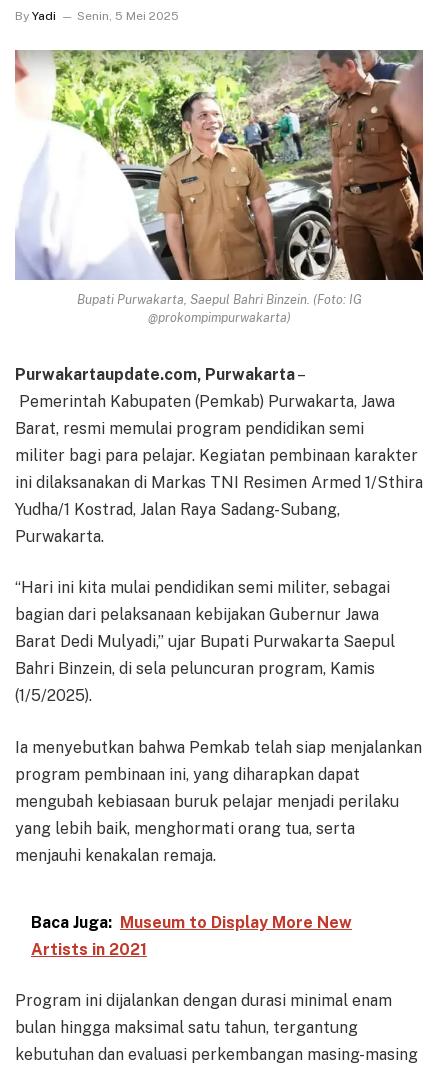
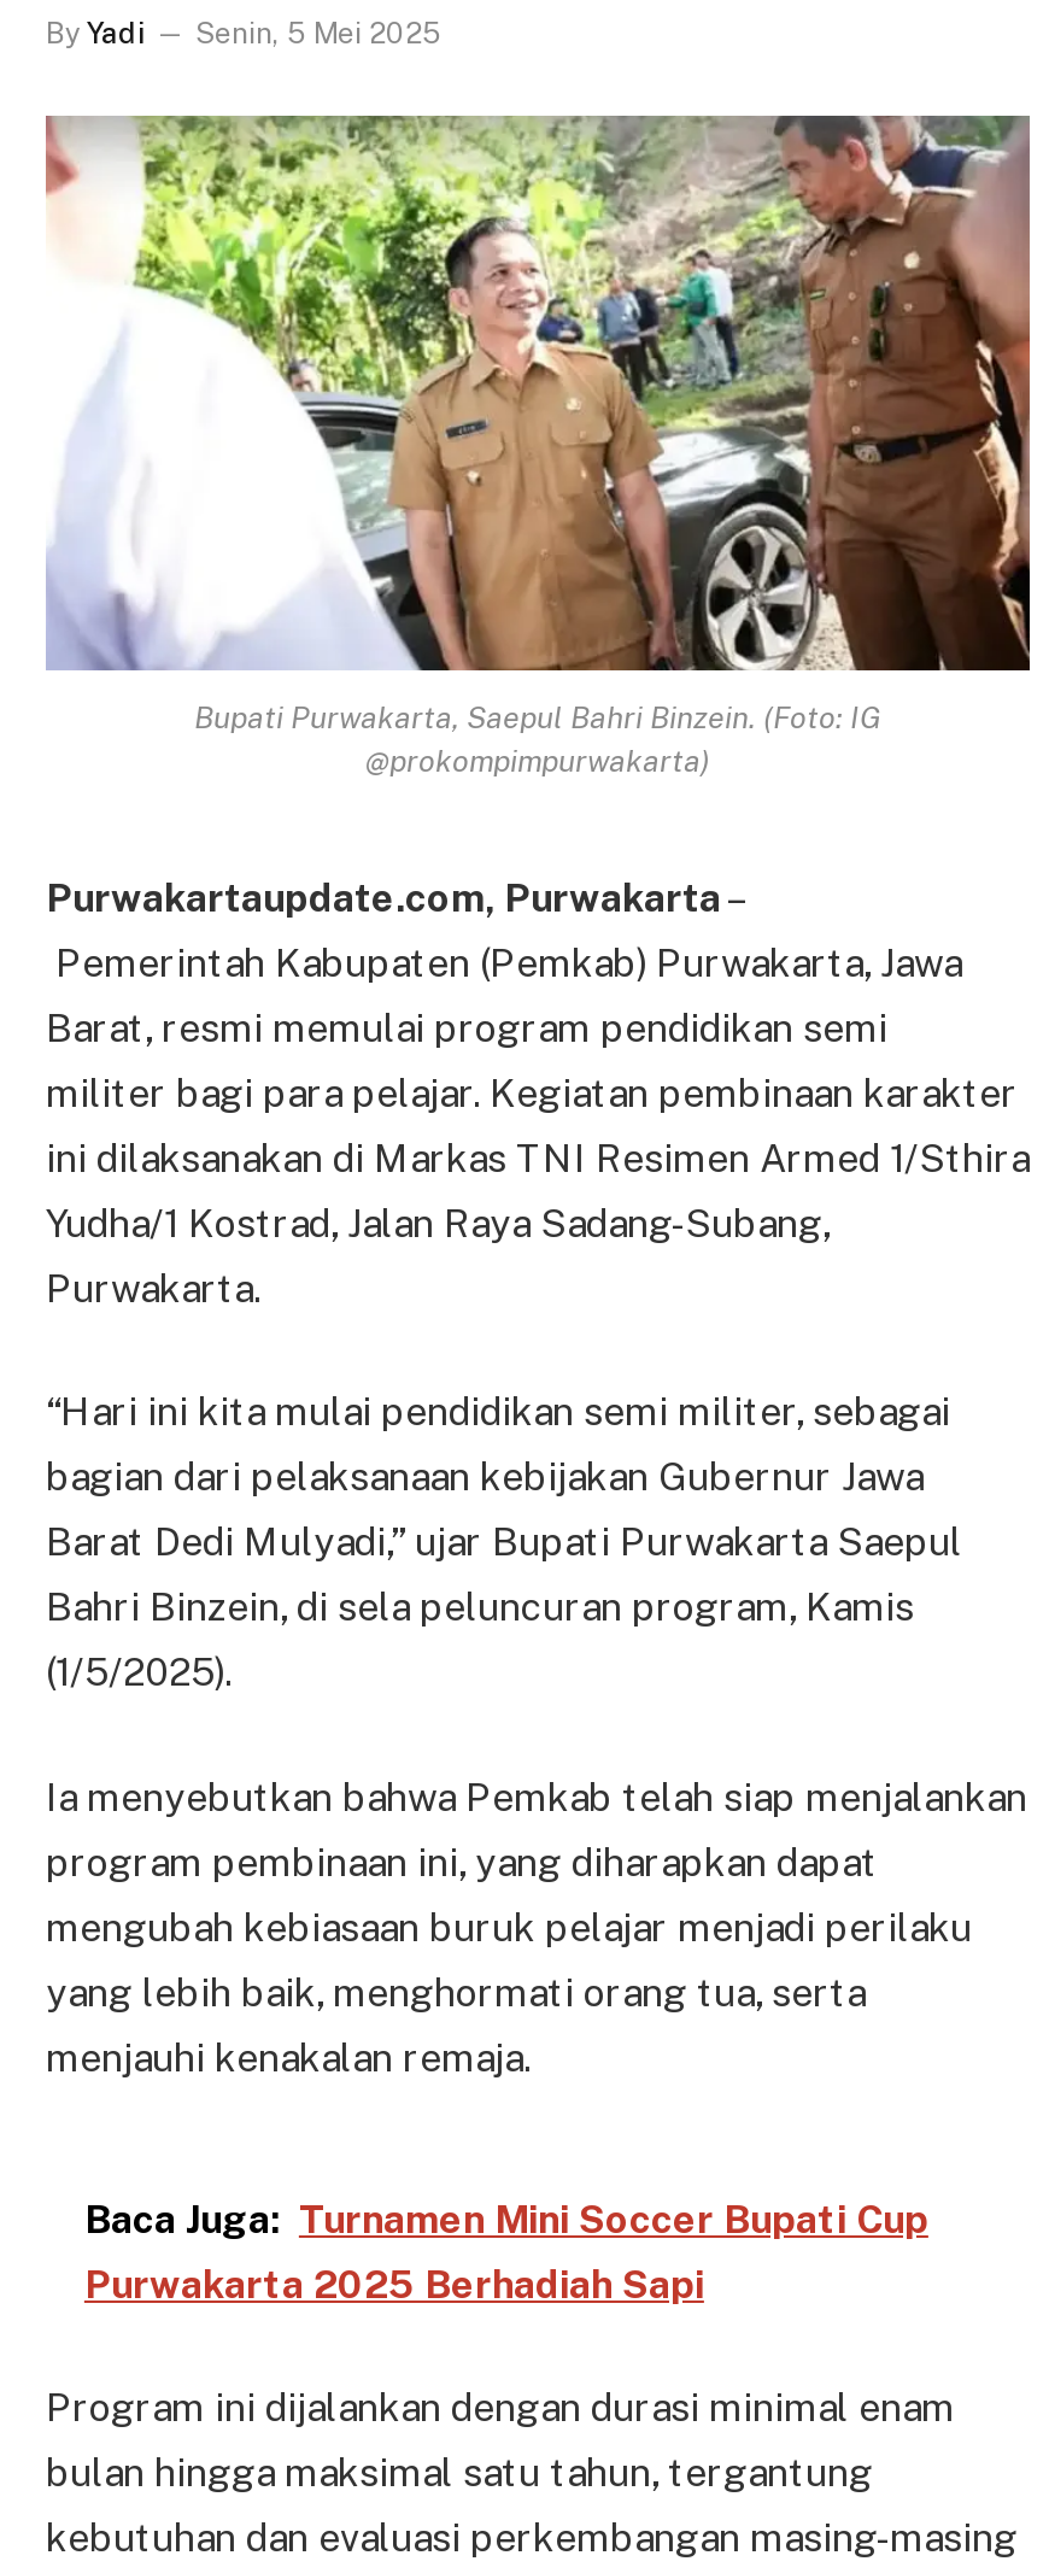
- Baca Juga: Museum to Display More New
- Artists in 2021
+ Baca Juga: Turnamen Mini Soccer Bupati Cup
+ Purwakarta 2025 Berhadiah Sapi
